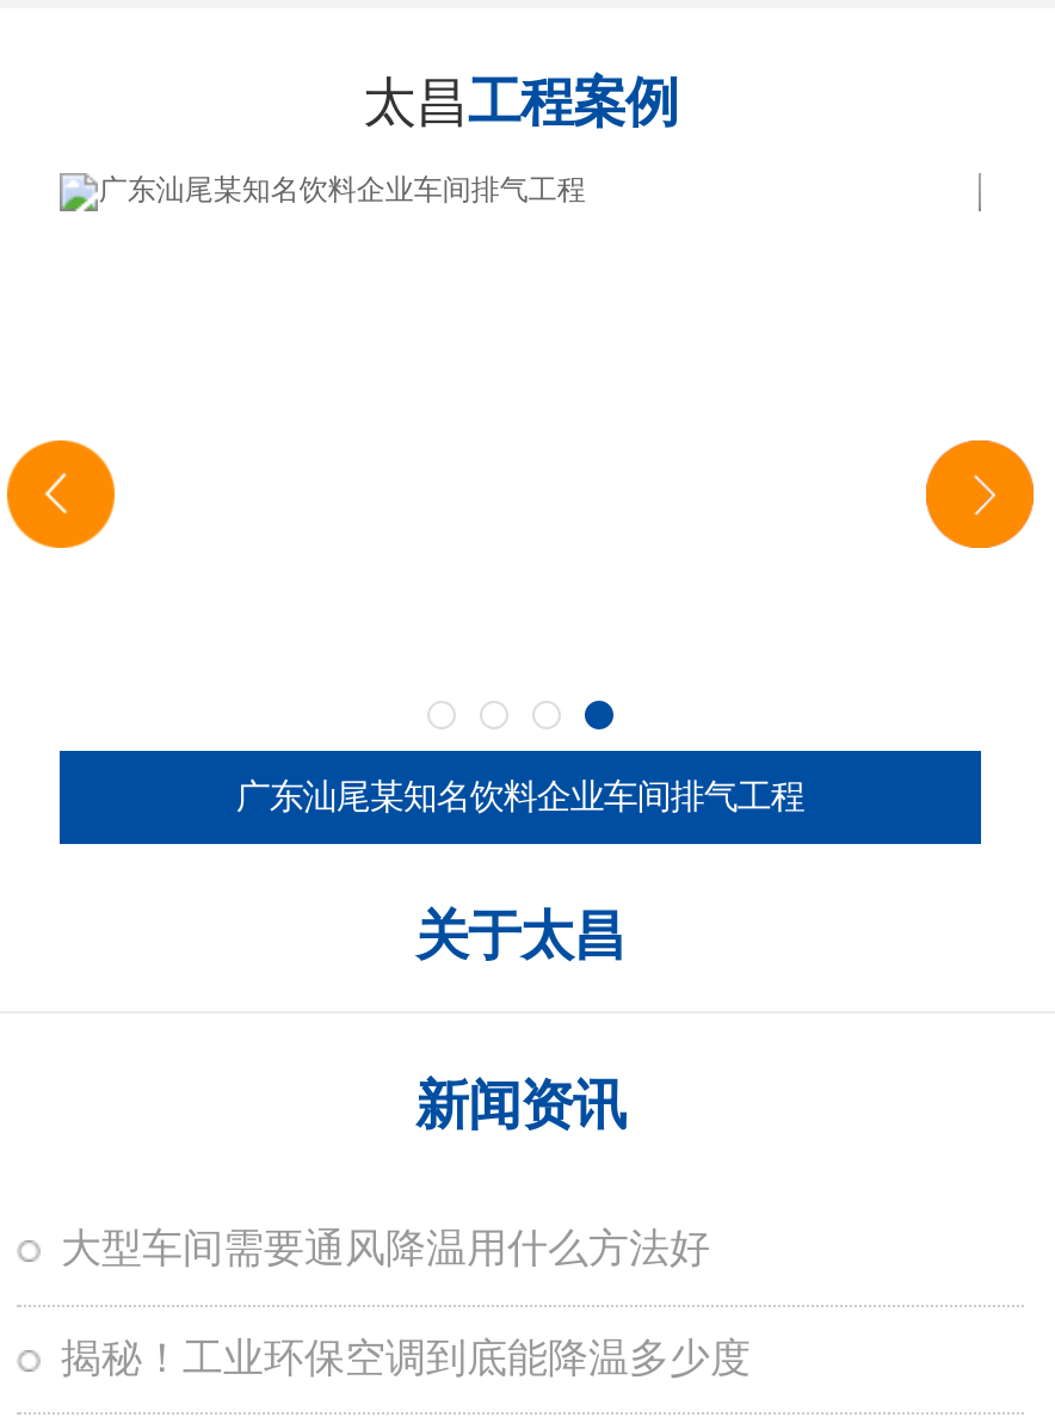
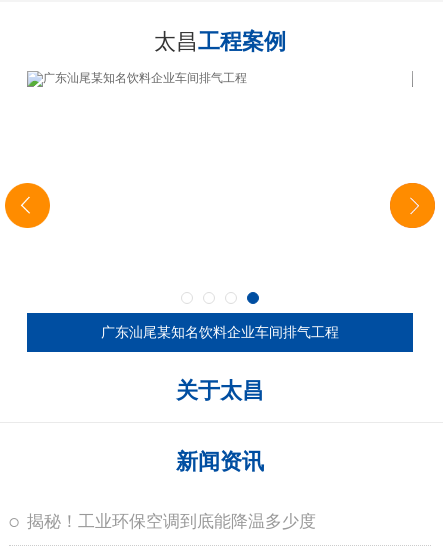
- 大型车间需要通风降温用什么方法好
